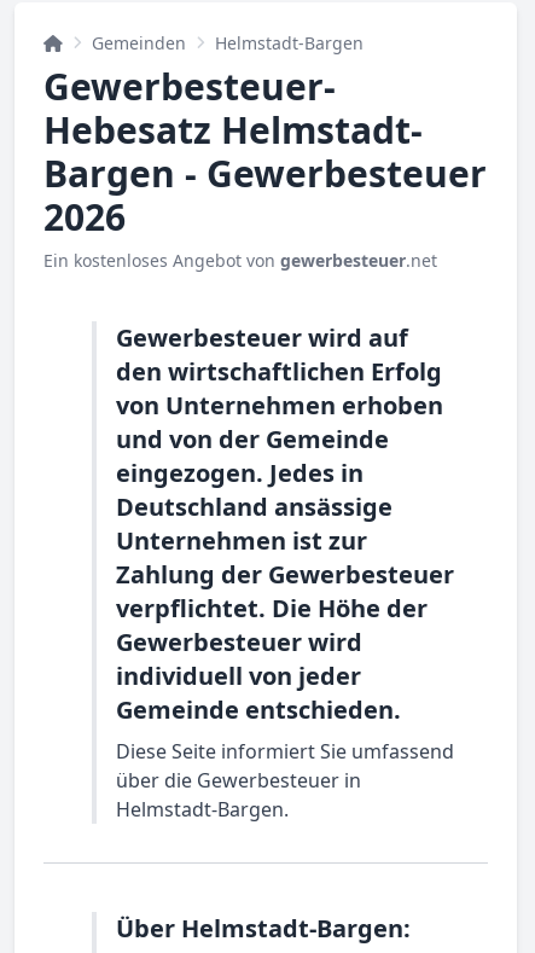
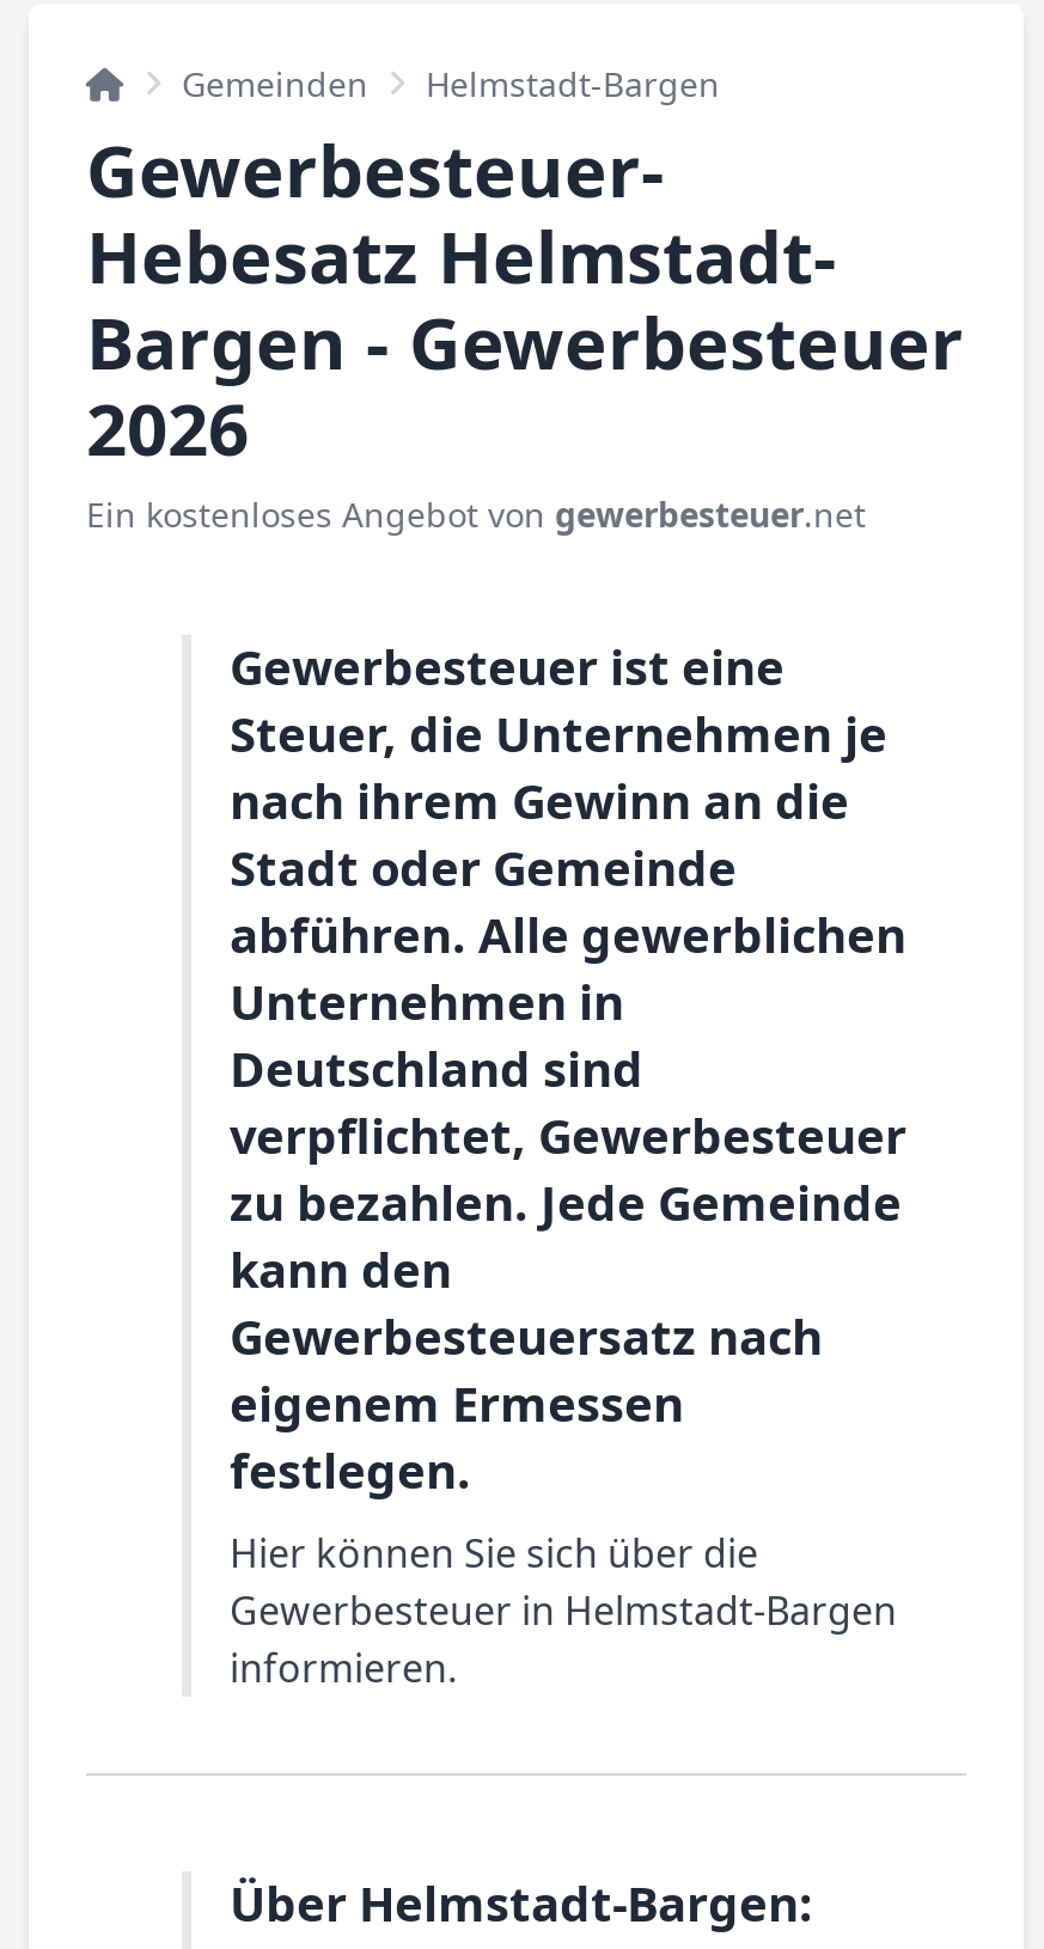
- Gewerbesteuer wird auf
- den wirtschaftlichen Erfolg
- von Unternehmen erhoben
- und von der Gemeinde
- eingezogen. Jedes in
- Deutschland ansässige
- Unternehmen ist zur
- Zahlung der Gewerbesteuer
- verpflichtet. Die Höhe der
- Gewerbesteuer wird
- individuell von jeder
- Gemeinde entschieden.
- Diese Seite informiert Sie umfassend
- über die Gewerbesteuer in
- Helmstadt-Bargen.
+ Gewerbesteuer ist eine
+ Steuer, die Unternehmen je
+ nach ihrem Gewinn an die
+ Stadt oder Gemeinde
+ abführen. Alle gewerblichen
+ Unternehmen in
+ Deutschland sind
+ verpflichtet, Gewerbesteuer
+ zu bezahlen. Jede Gemeinde
+ kann den
+ Gewerbesteuersatz nach
+ eigenem Ermessen
+ festlegen.
+ Hier können Sie sich über die
+ Gewerbesteuer in Helmstadt-Bargen
+ informieren.
